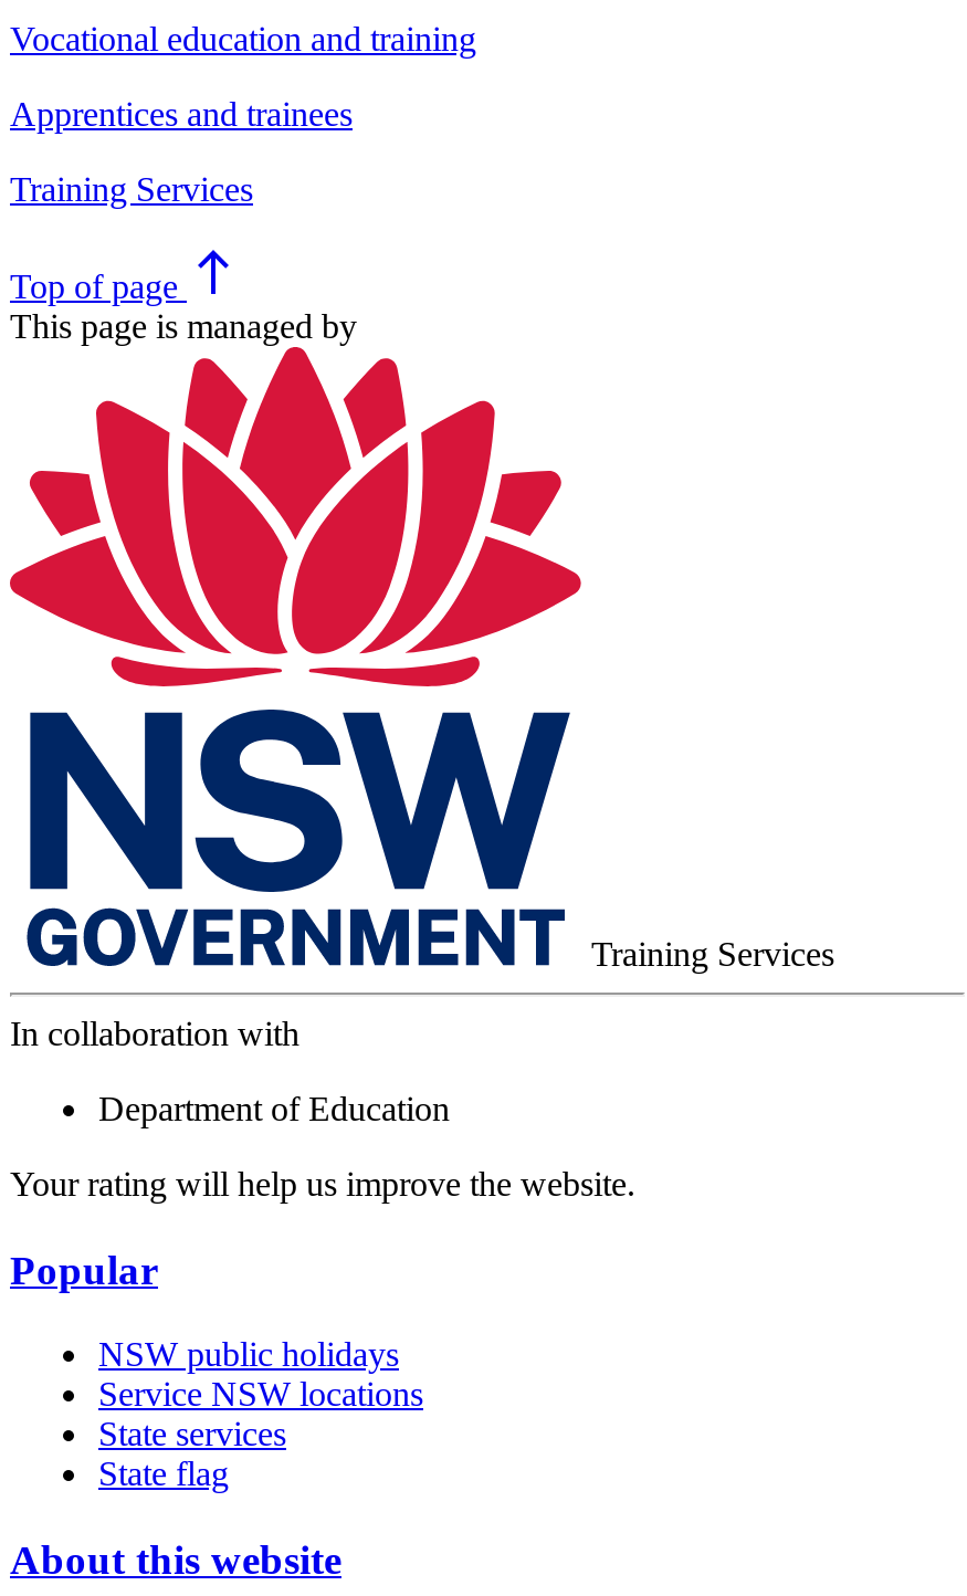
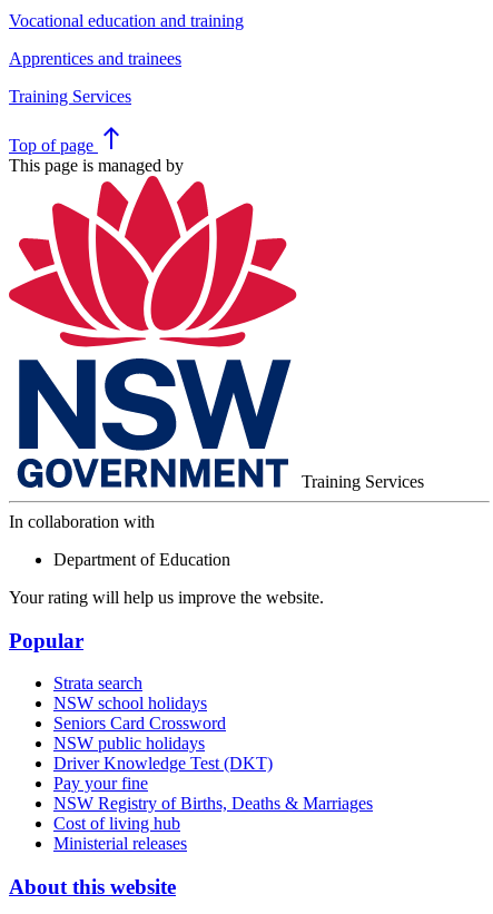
+ Strata search
+ NSW school holidays
+ Seniors Card Crossword

- Service NSW locations
- State services
- State flag
+ Driver Knowledge Test (DKT)
+ Pay your fine
+ NSW Registry of Births, Deaths & Marriages
+ Cost of living hub
+ Ministerial releases
